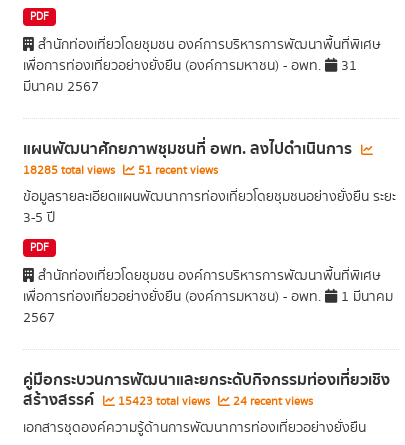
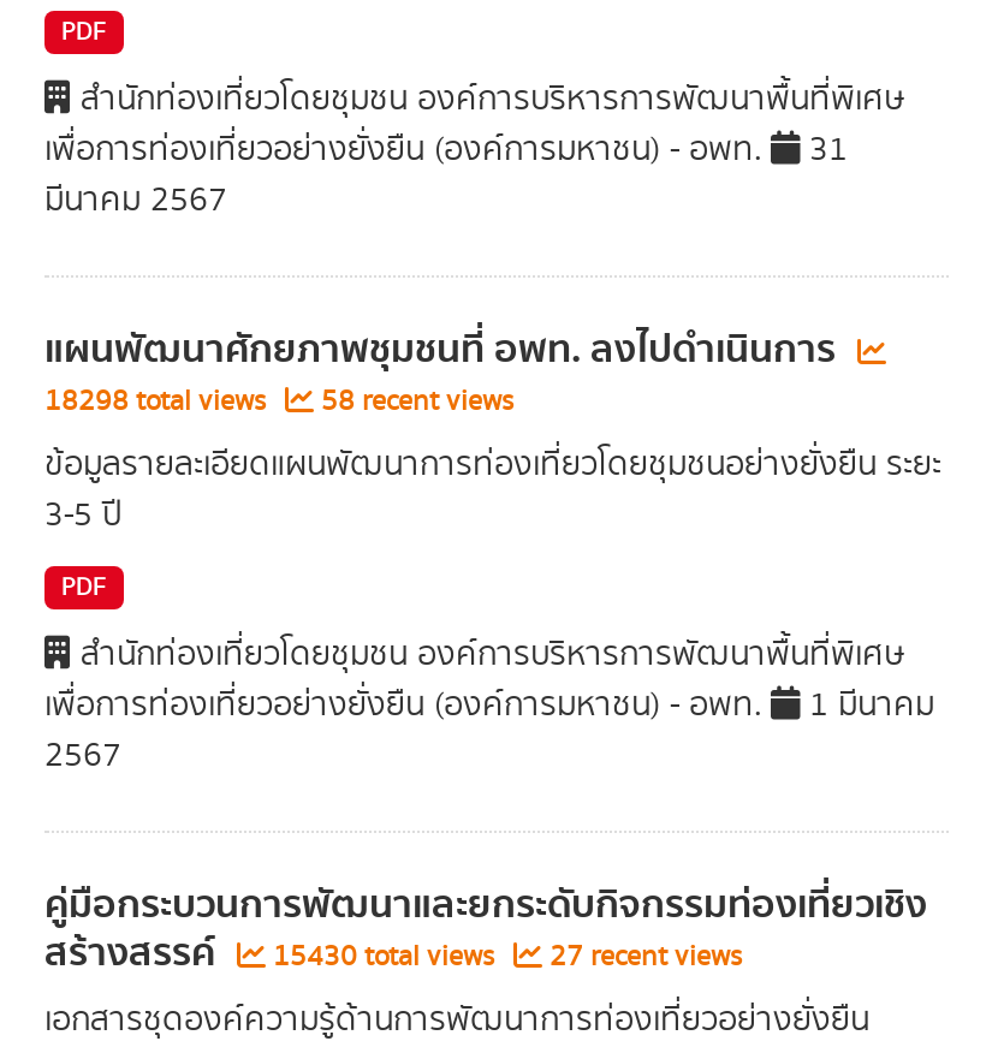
- 18285 total views
+ 18298 total views

- 51 recent views
+ 58 recent views

- 15423 total views
+ 15430 total views

- 24 recent views
+ 27 recent views
